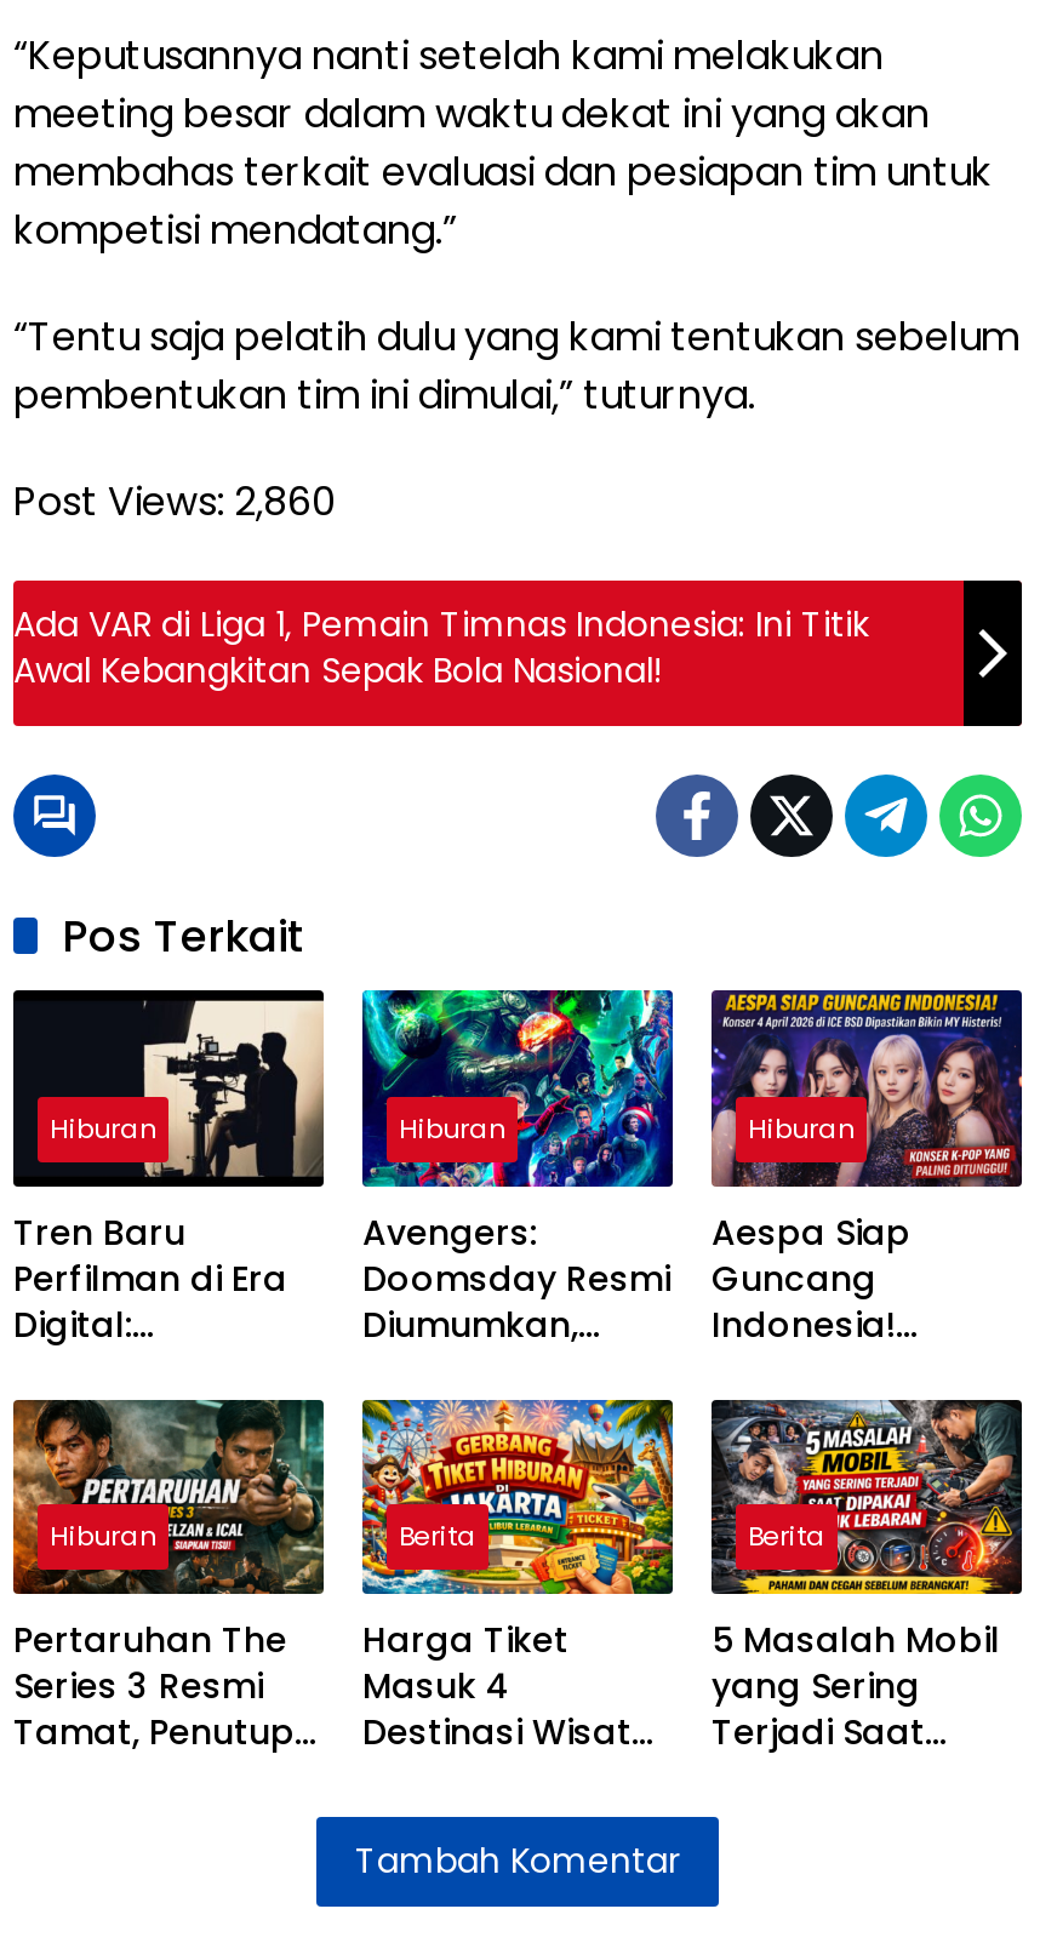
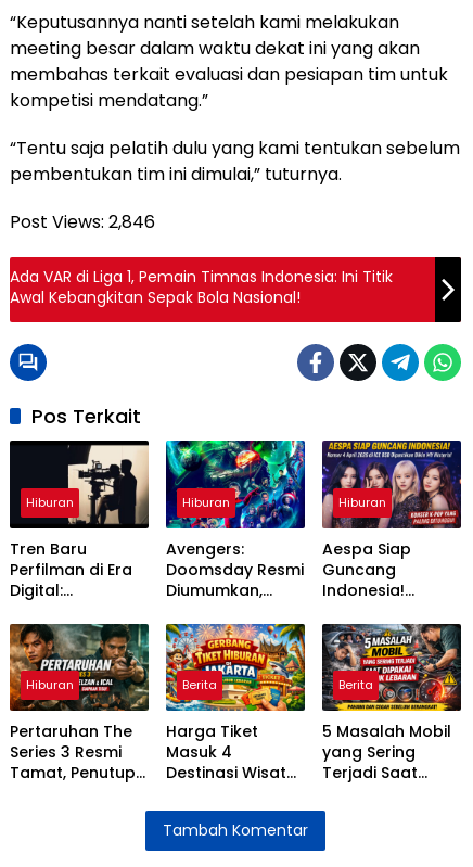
- Post Views: 2,860
+ Post Views: 2,846
